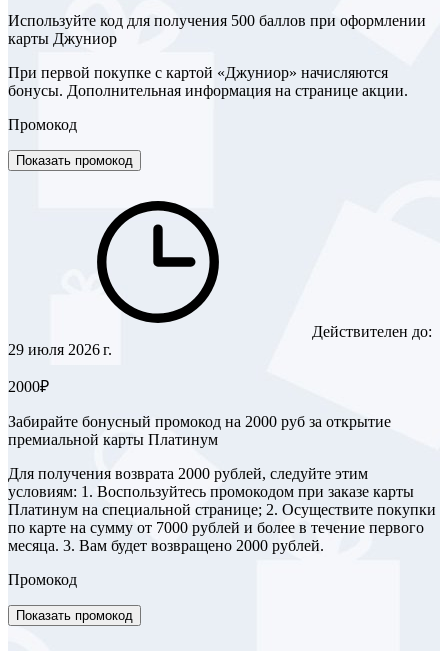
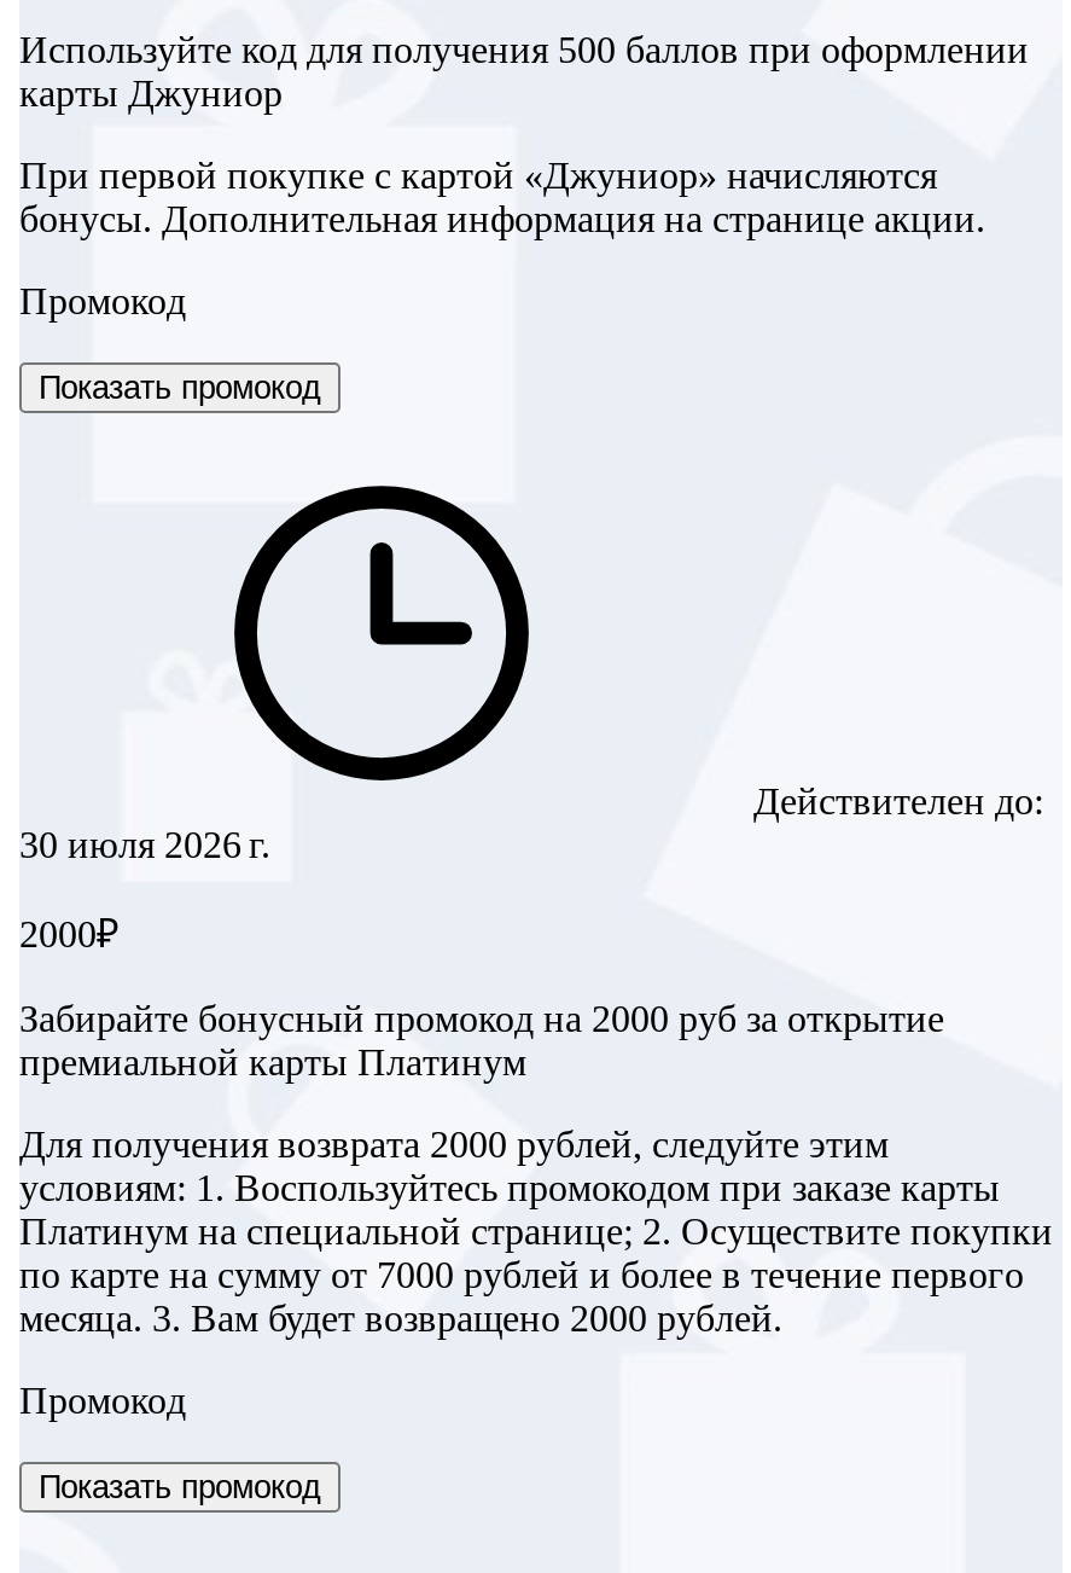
- 29 июля 2026 г.
+ 30 июля 2026 г.
